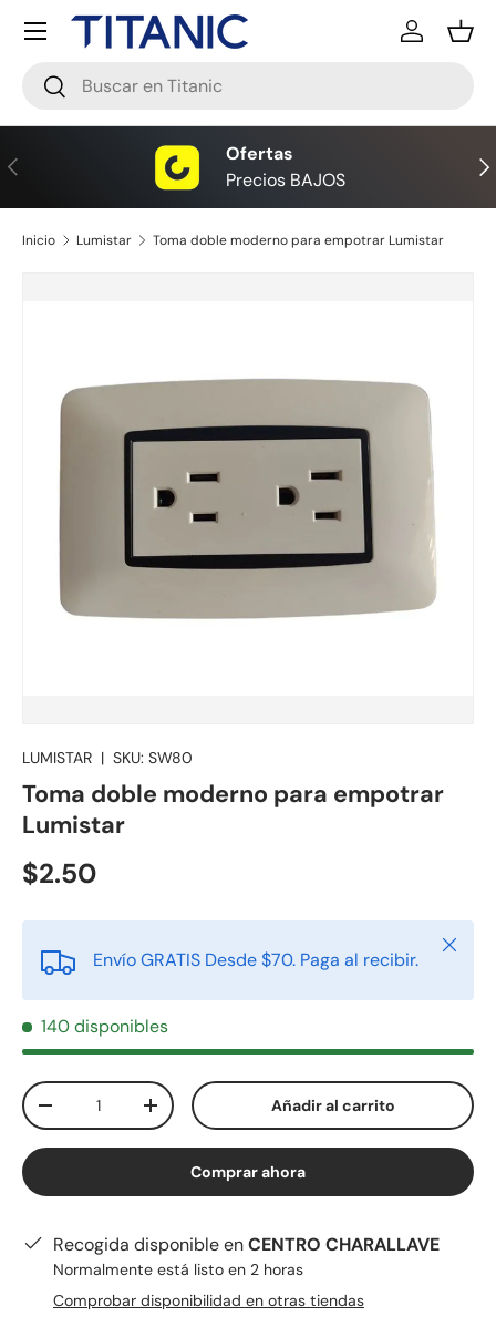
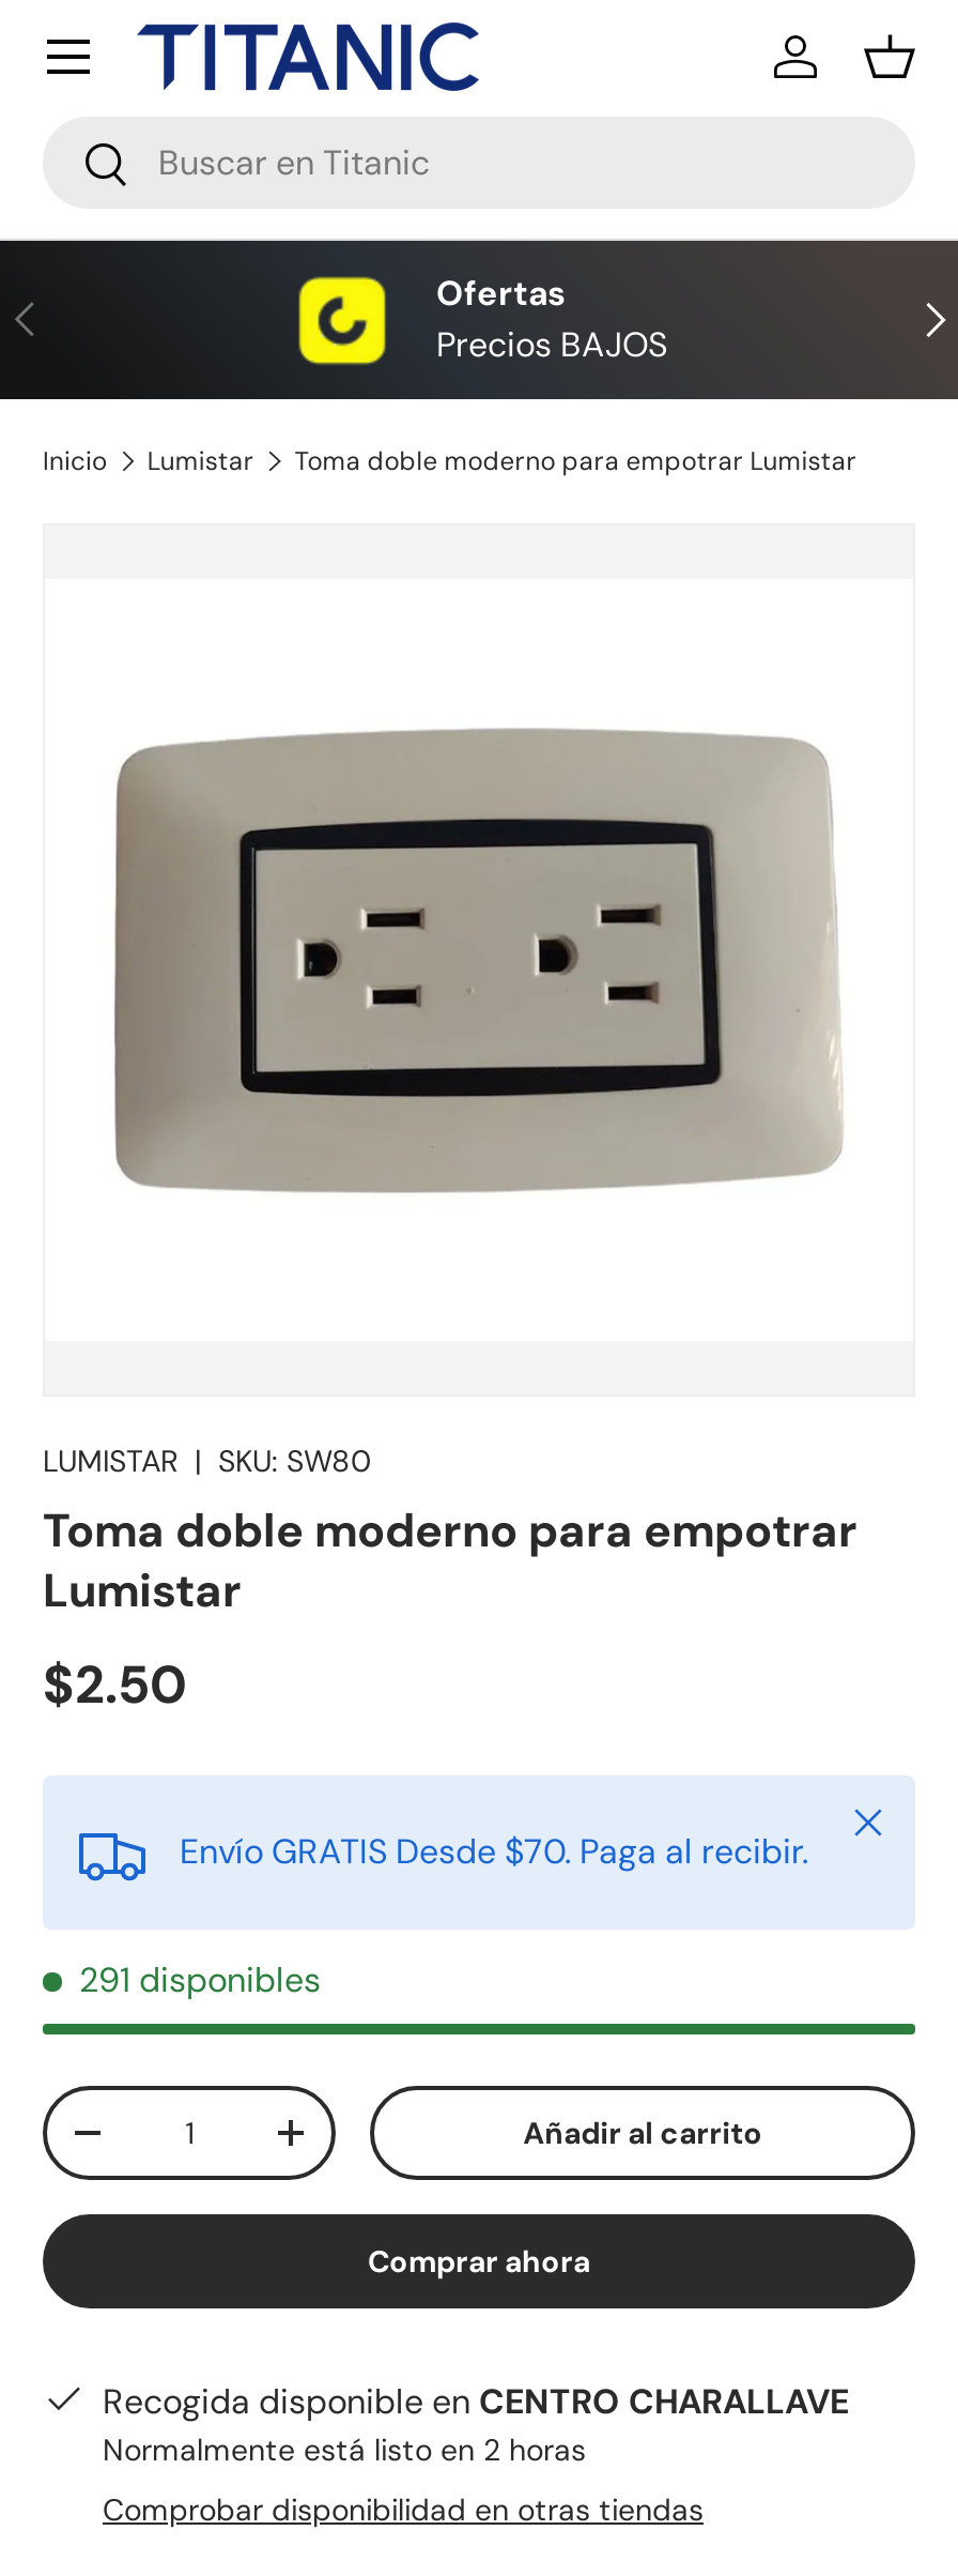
- 140 disponibles
+ 291 disponibles
